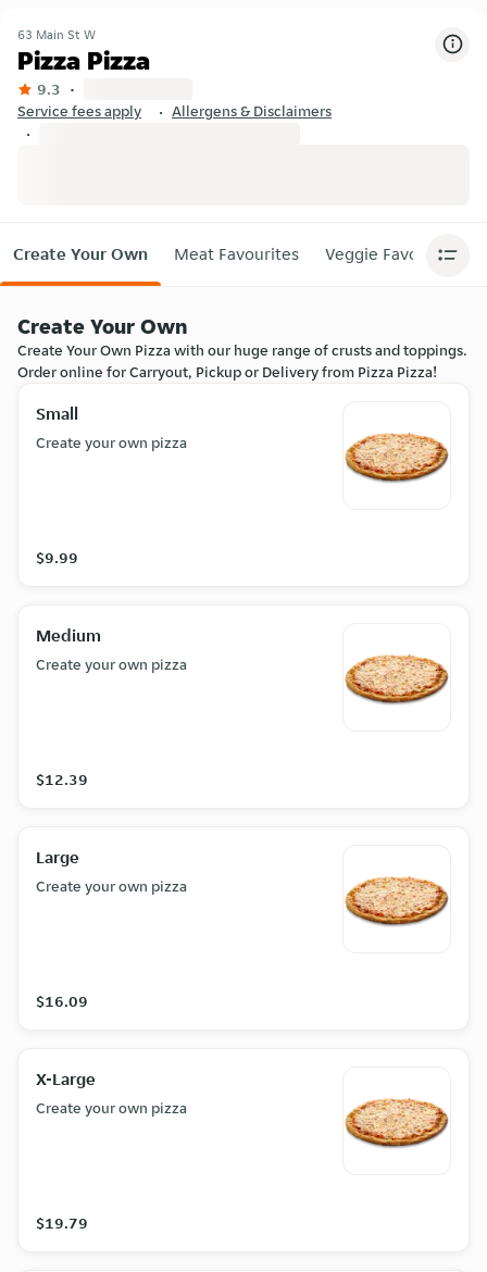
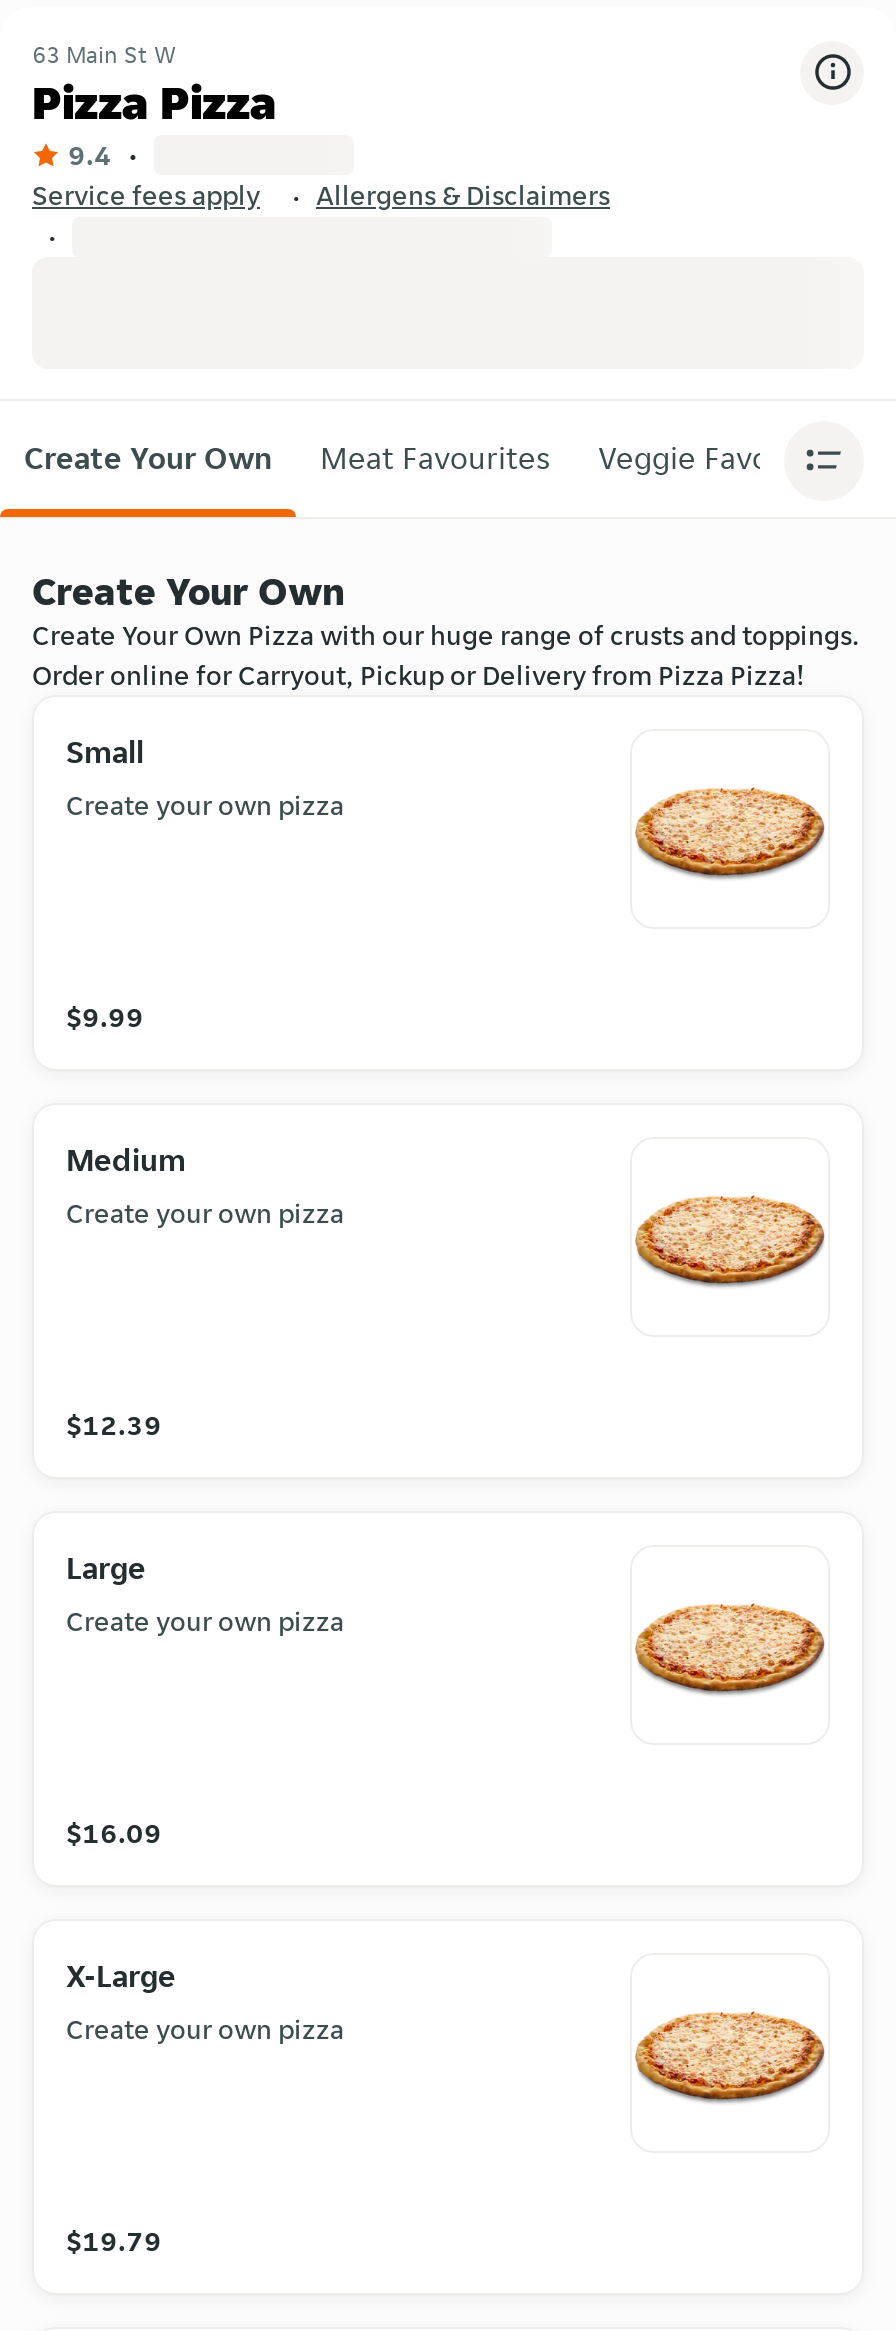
- 9.3
+ 9.4
